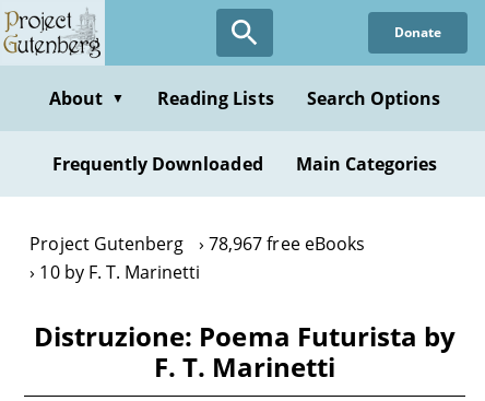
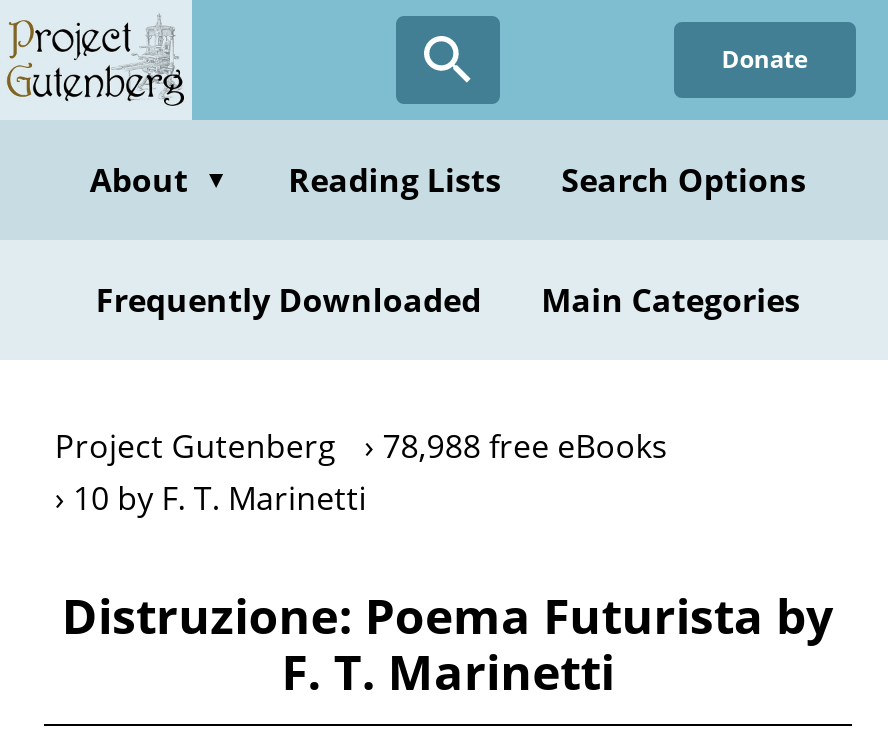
- Project Gutenberg 78,967 free eBooks
+ Project Gutenberg 78,988 free eBooks
